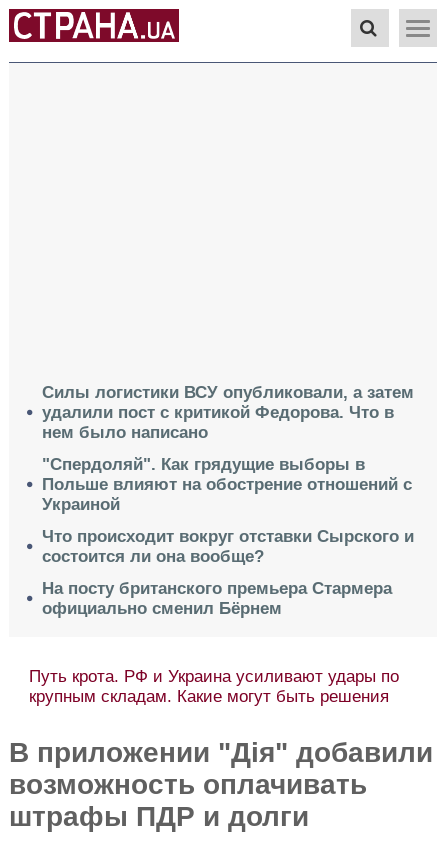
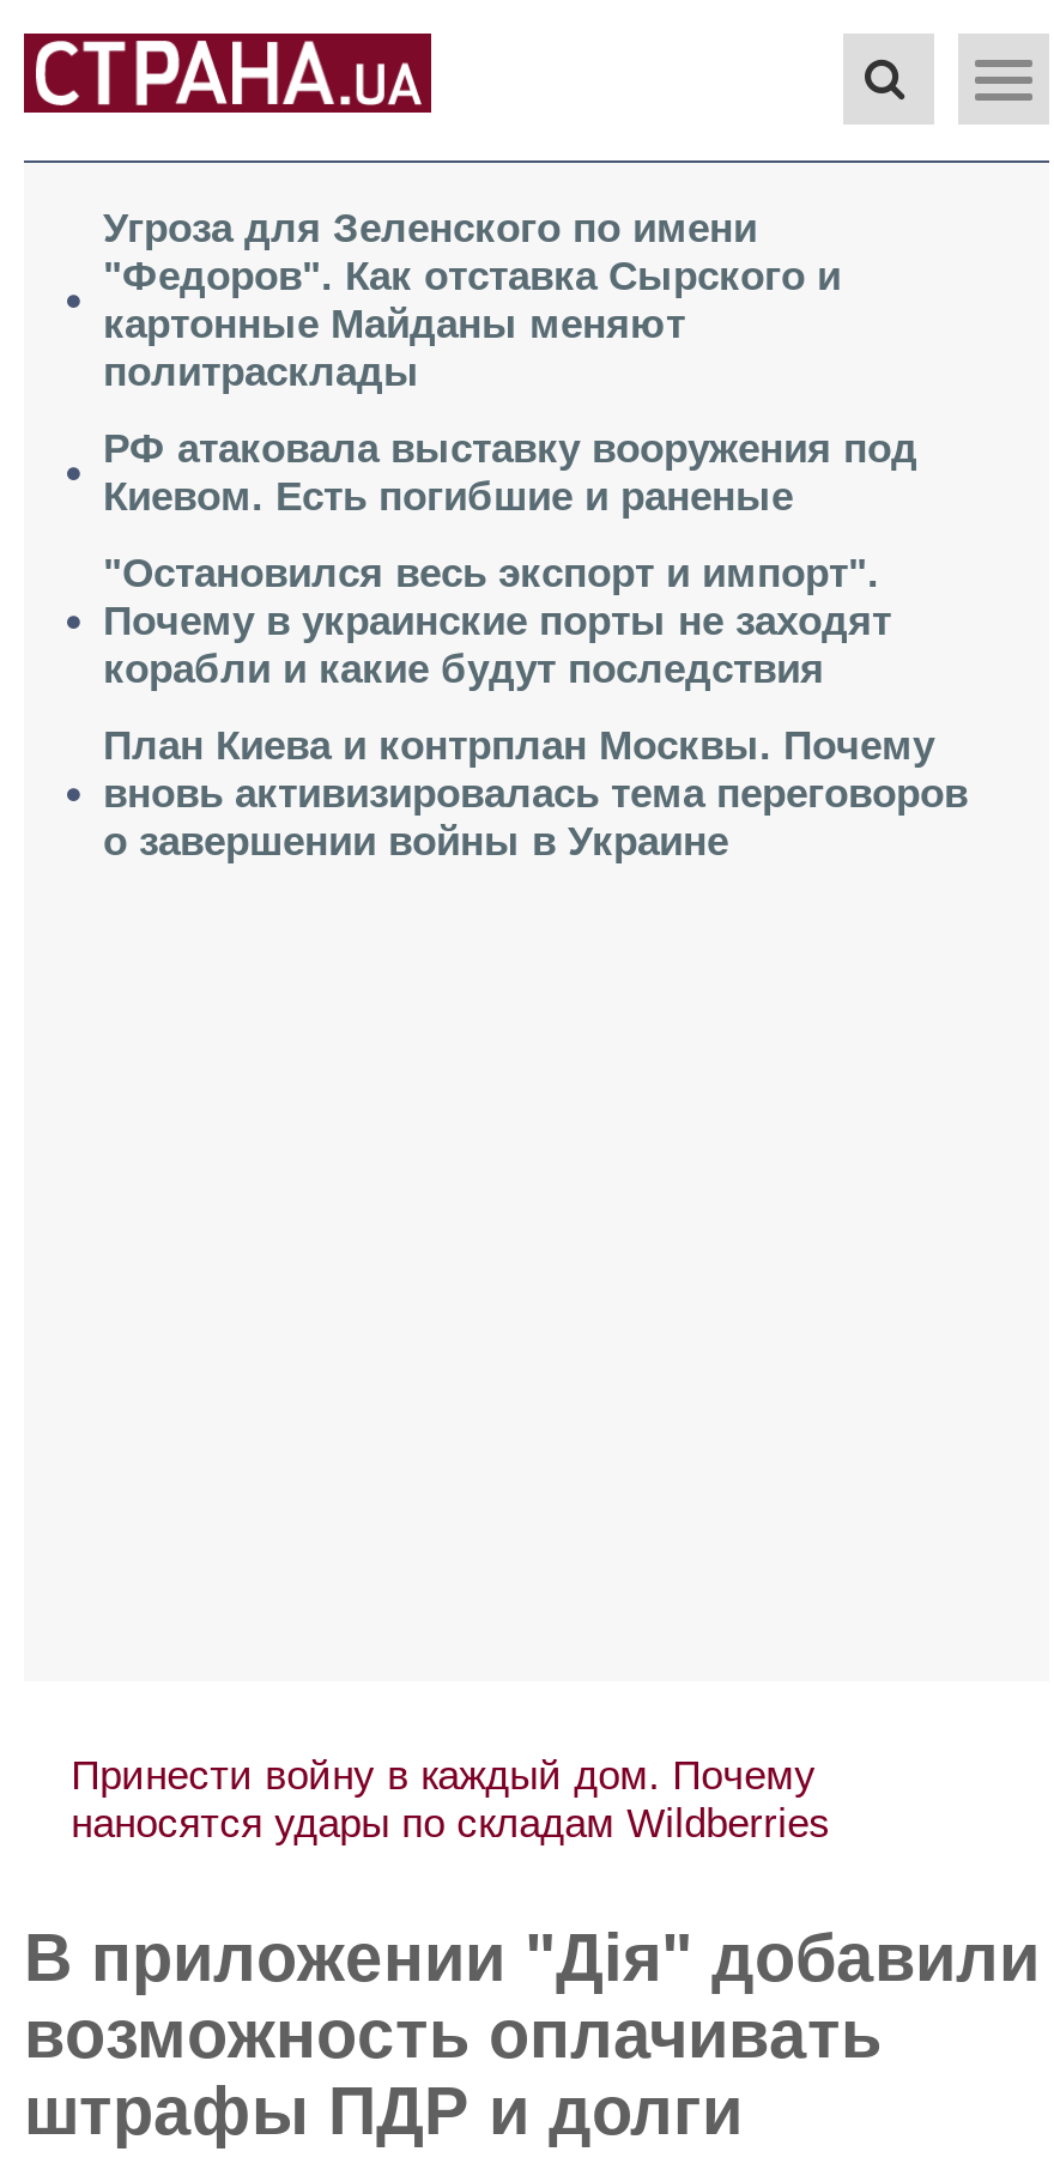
- Силы логистики ВСУ опубликовали, а затем
- удалили пост с критикой Федорова. Что в
- нем было написано
+ Угроза для Зеленского по имени
+ "Федоров". Как отставка Сырского и
+ картонные Майданы меняют
+ политрасклады

- "Спердоляй". Как грядущие выборы в
- Польше влияют на обострение отношений с
- Украиной
+ РФ атаковала выставку вооружения под
+ Киевом. Есть погибшие и раненые

- Что происходит вокруг отставки Сырского и
- состоится ли она вообще?
+ "Остановился весь экспорт и импорт".
+ Почему в украинские порты не заходят
+ корабли и какие будут последствия

- На посту британского премьера Стармера
- официально сменил Бёрнем
+ План Киева и контрплан Москвы. Почему
+ вновь активизировалась тема переговоров
+ о завершении войны в Украине

- Путь крота. РФ и Украина усиливают удары по
- крупным складам. Какие могут быть решения
+ Принести войну в каждый дом. Почему
+ наносятся удары по складам Wildberries
